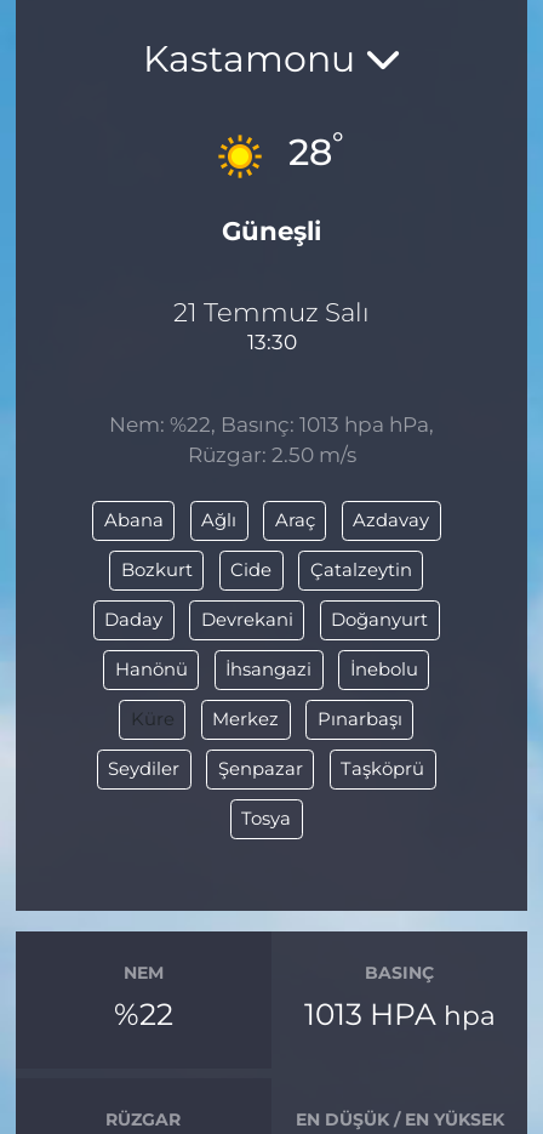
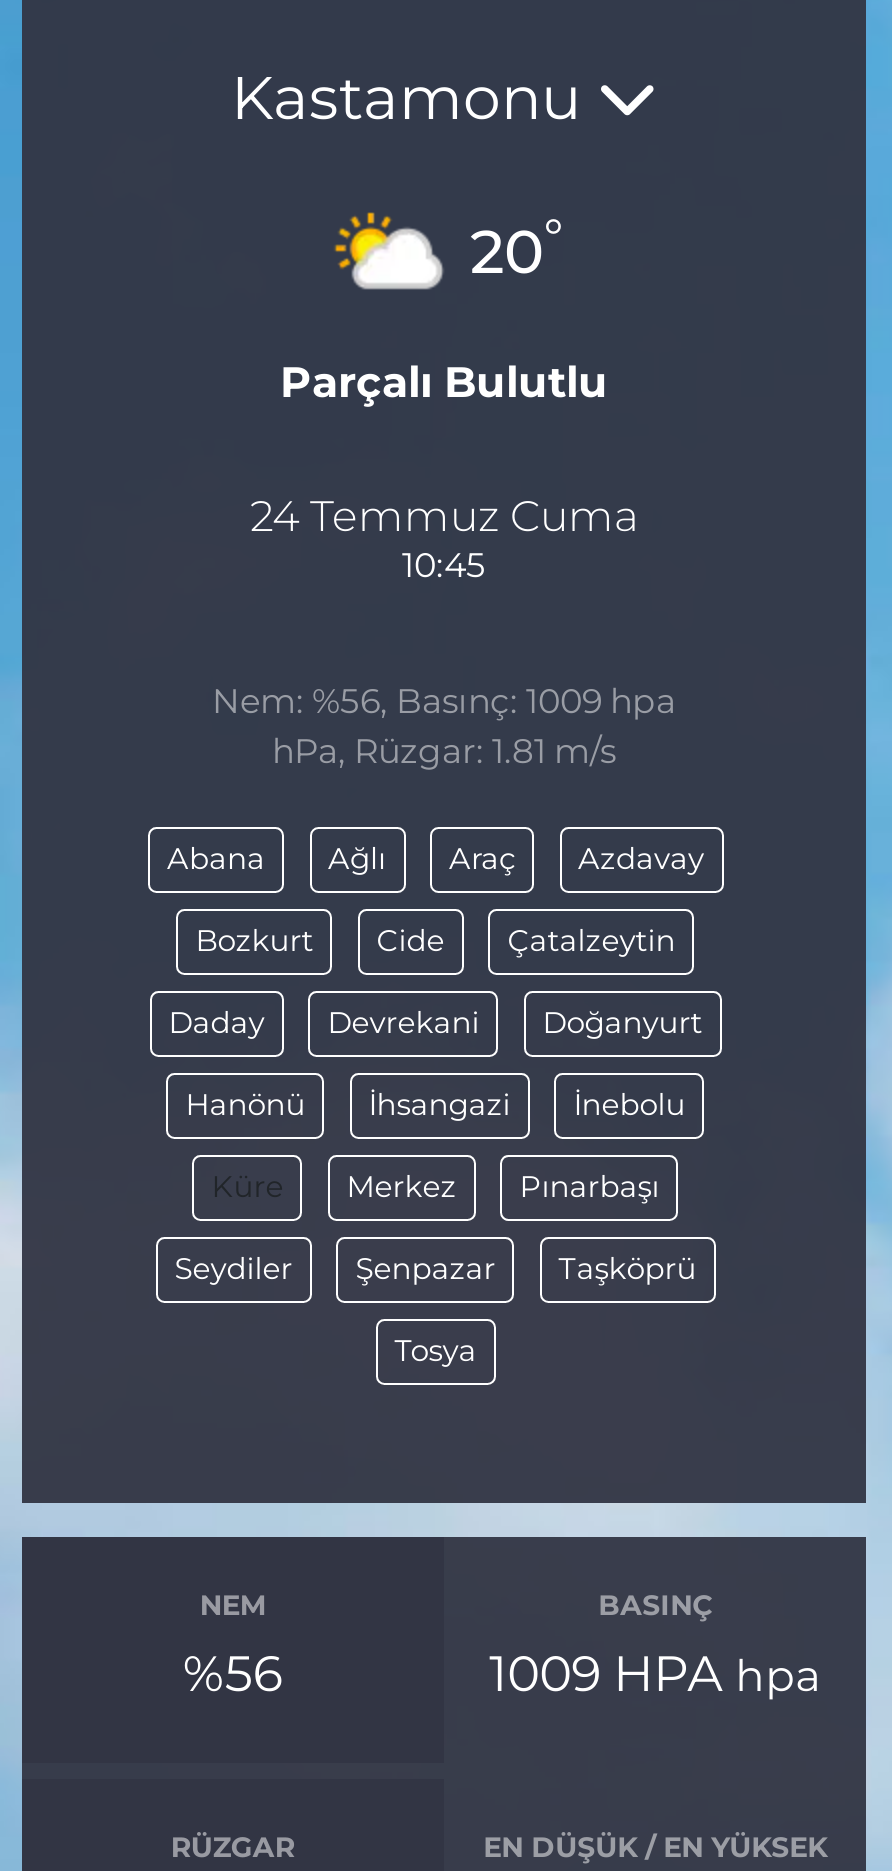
- [image]
- 28°
+ [image]
+ 20°

- Güneşli
+ Parçalı Bulutlu

- 21 Temmuz Salı
- 13:30
+ 24 Temmuz Cuma
+ 10:45

- Nem: %22, Basınç: 1013 hpa hPa,
- Rüzgar: 2.50 m/s
+ Nem: %56, Basınç: 1009 hpa
+ hPa, Rüzgar: 1.81 m/s

- %22
+ %56

- 1013 HPA hpa
+ 1009 HPA hpa
